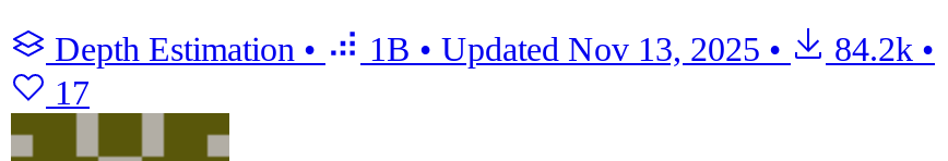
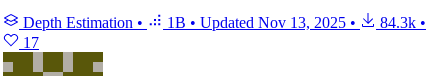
- Depth Estimation • 1B • Updated Nov 13, 2025 • 84.2k •
+ Depth Estimation • 1B • Updated Nov 13, 2025 • 84.3k •
